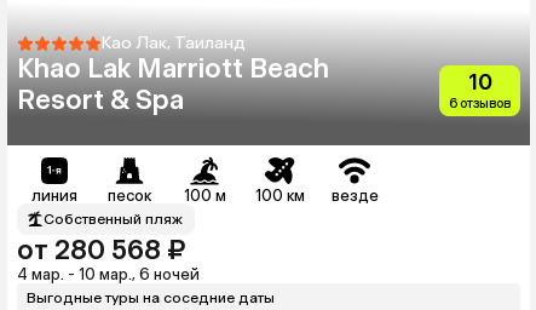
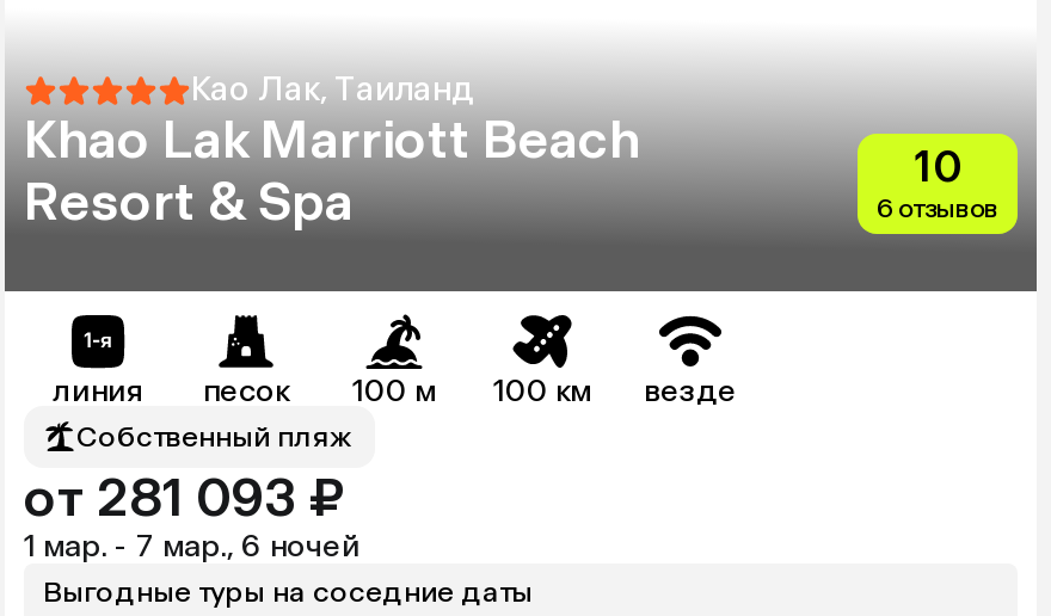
- от 280 568 ₽
+ от 281 093 ₽

- 4 мар. - 10 мар., 6 ночей
+ 1 мар. - 7 мар., 6 ночей
